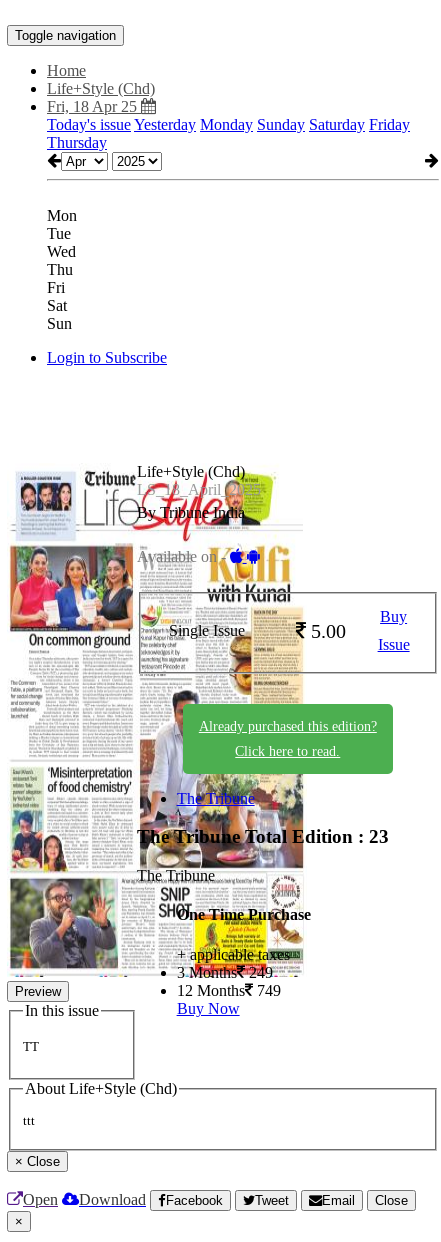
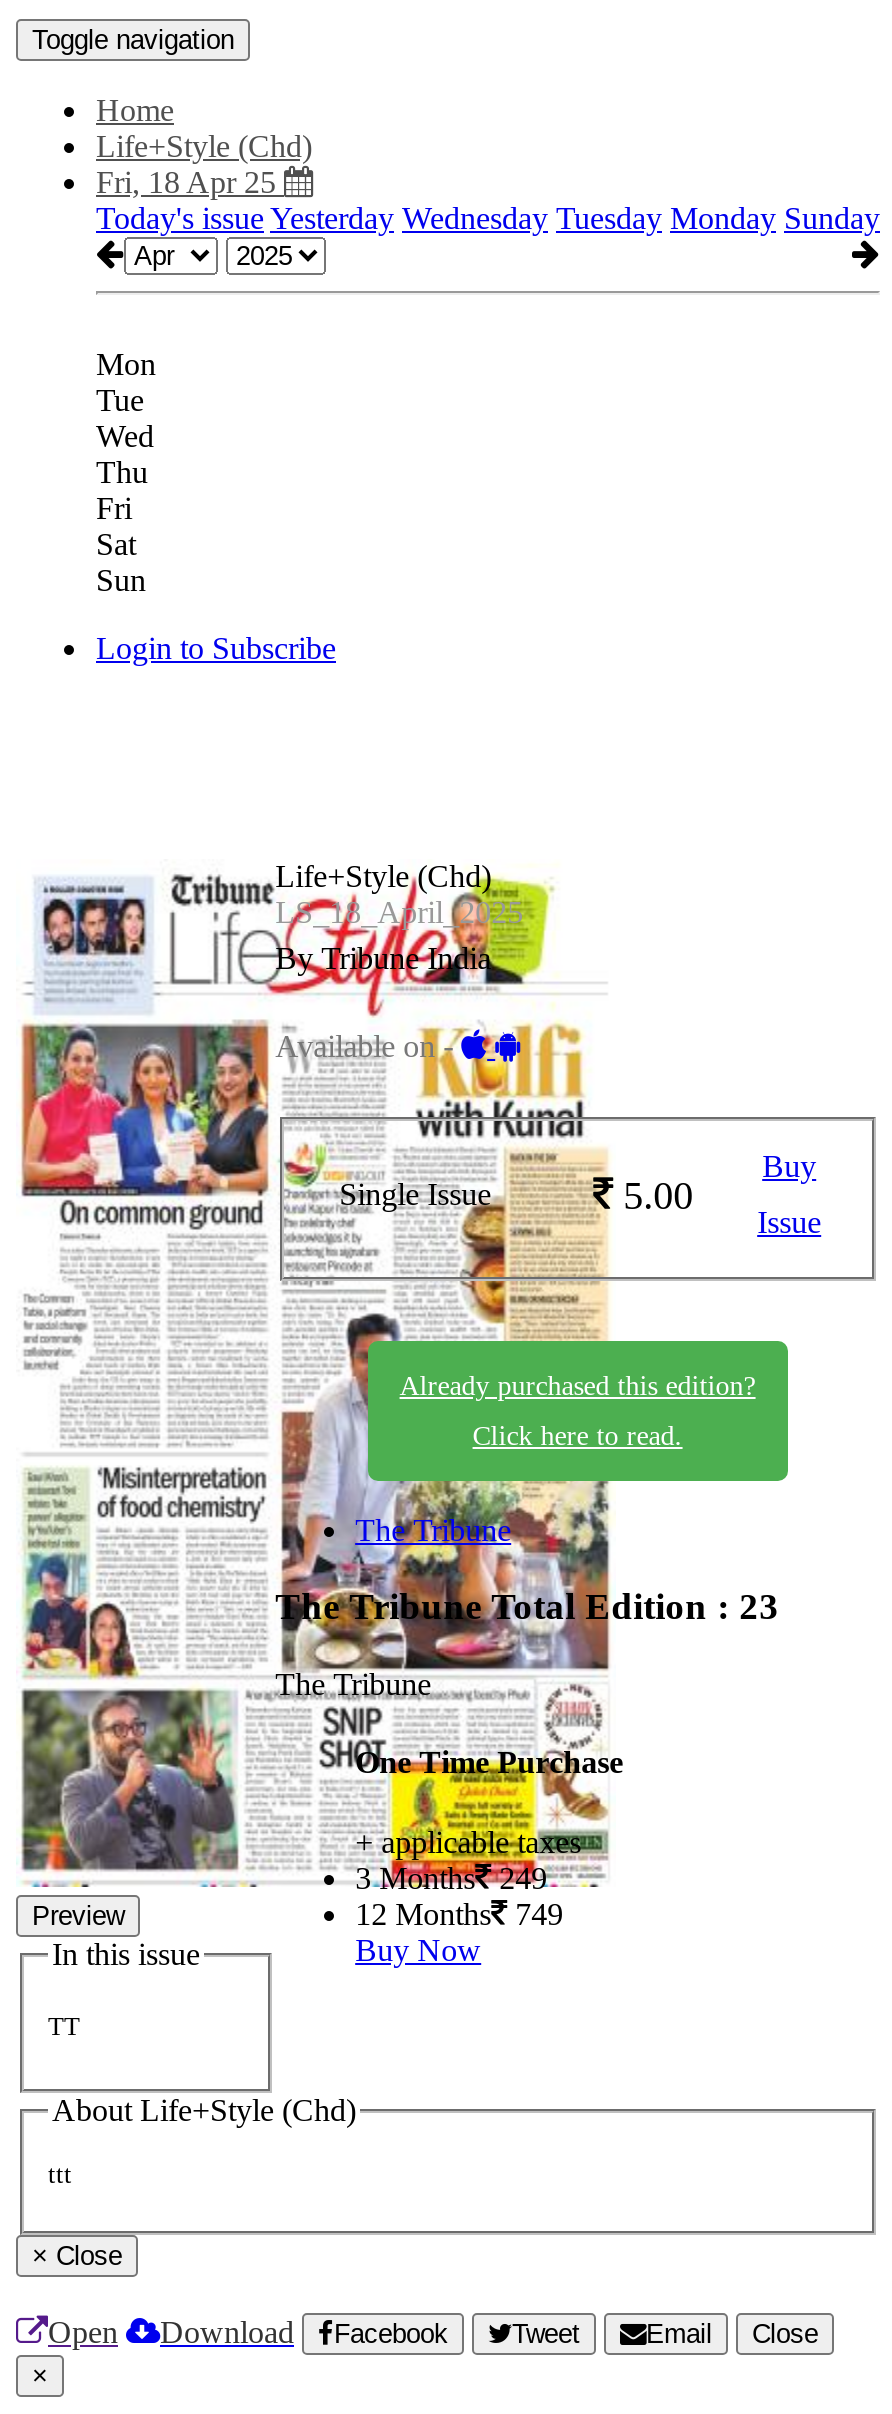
- Today's issue Yesterday Monday Sunday Saturday Friday
- Thursday
+ Today's issue Yesterday Wednesday Tuesday Monday Sunday
